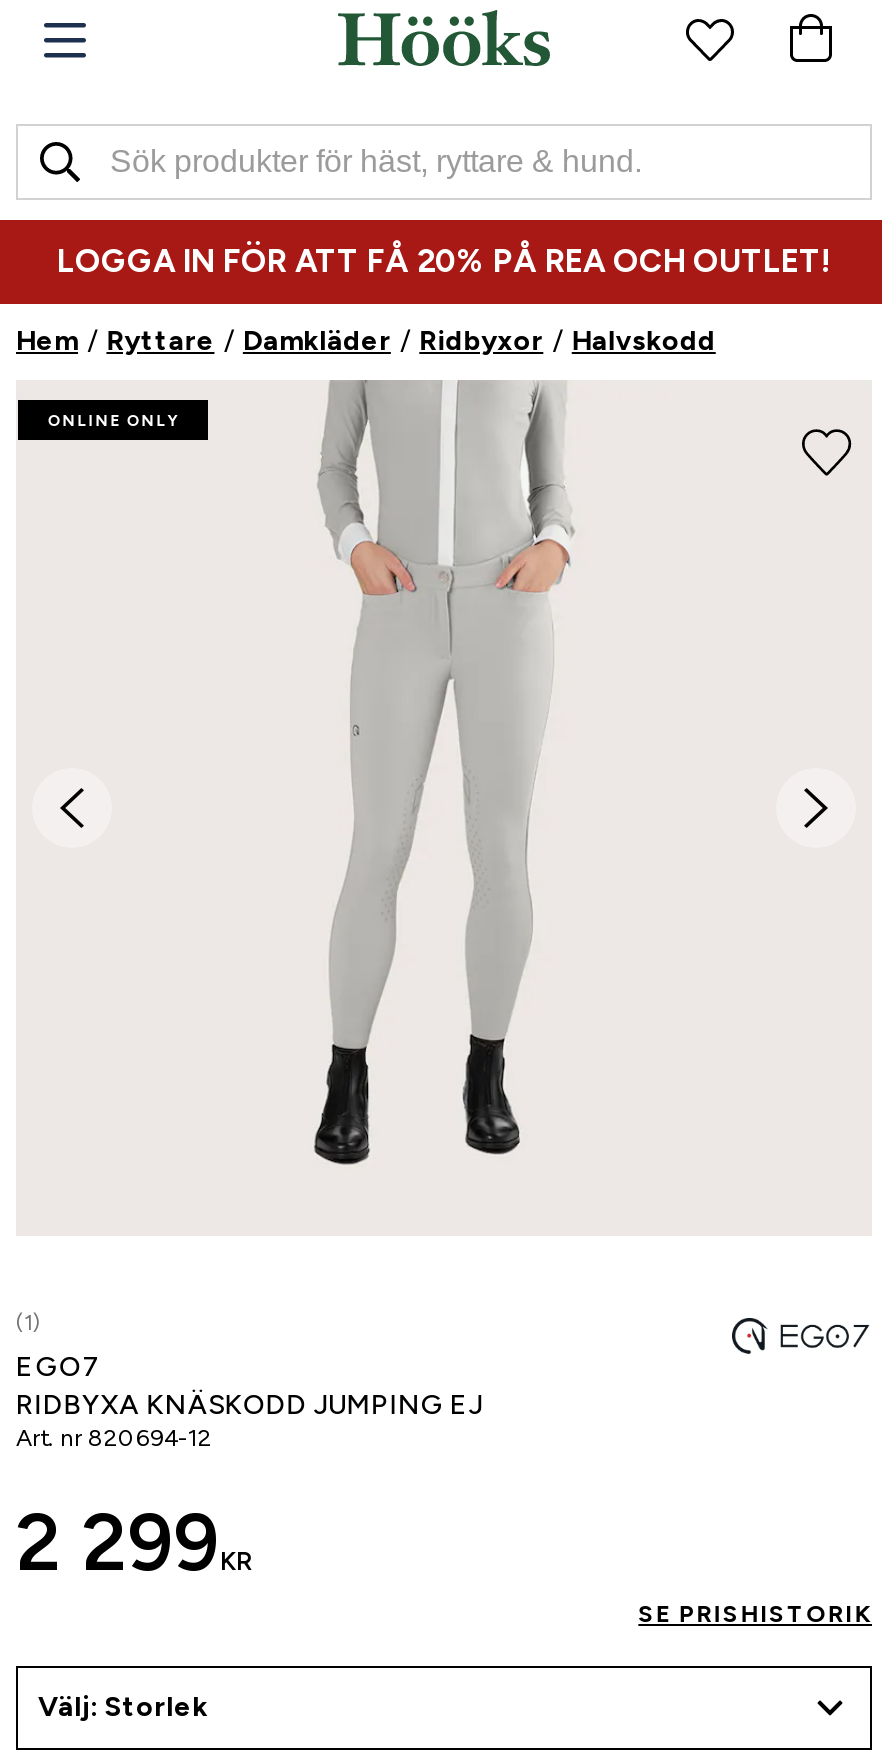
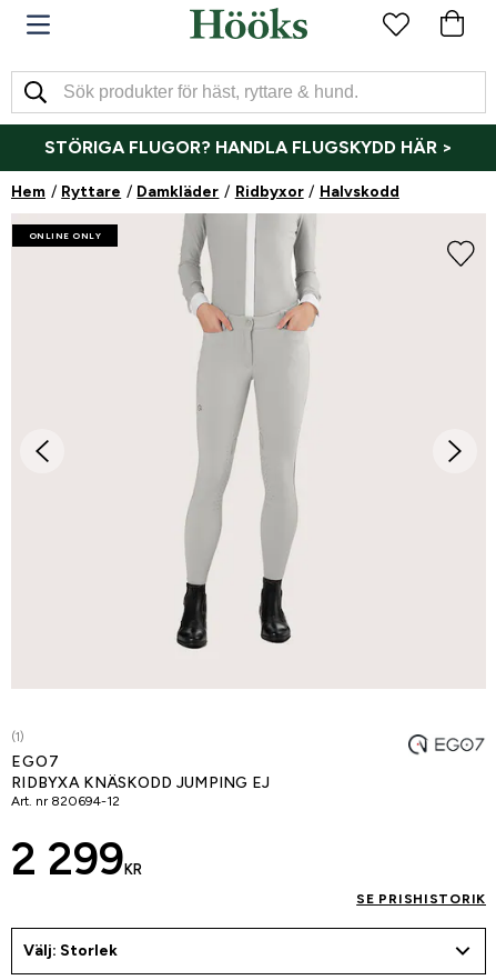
- LOGGA IN FÖR ATT FÅ 20% PÅ REA OCH OUTLET!
+ STÖRIGA FLUGOR? HANDLA FLUGSKYDD HÄR >
